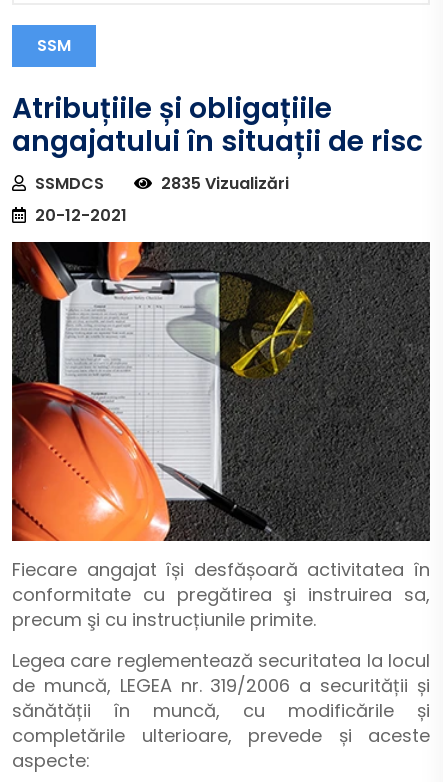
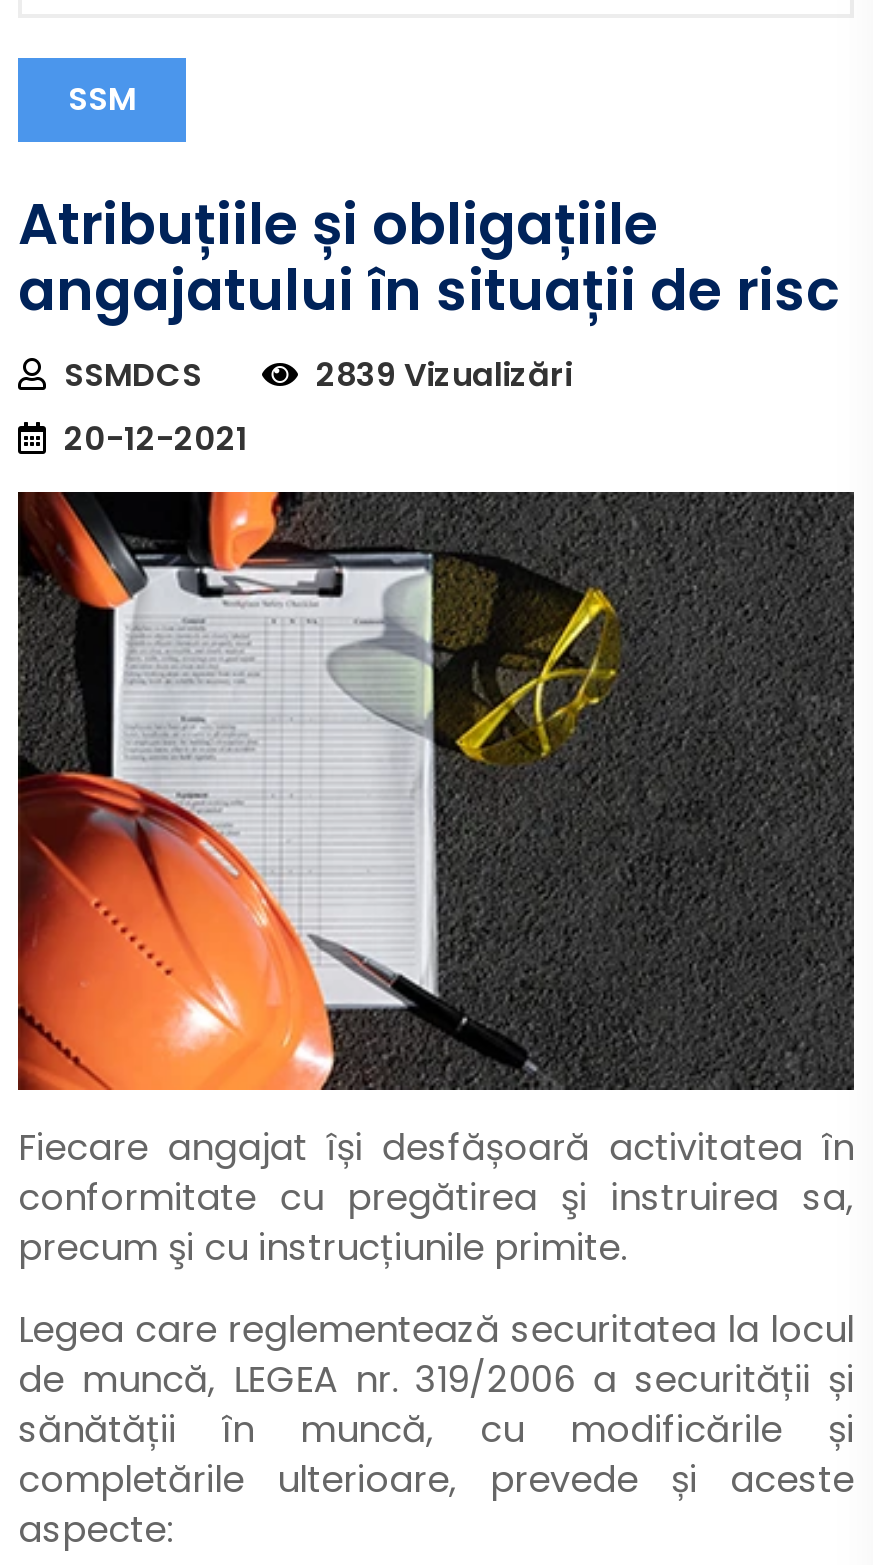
- 2835 Vizualizări
+ 2839 Vizualizări
